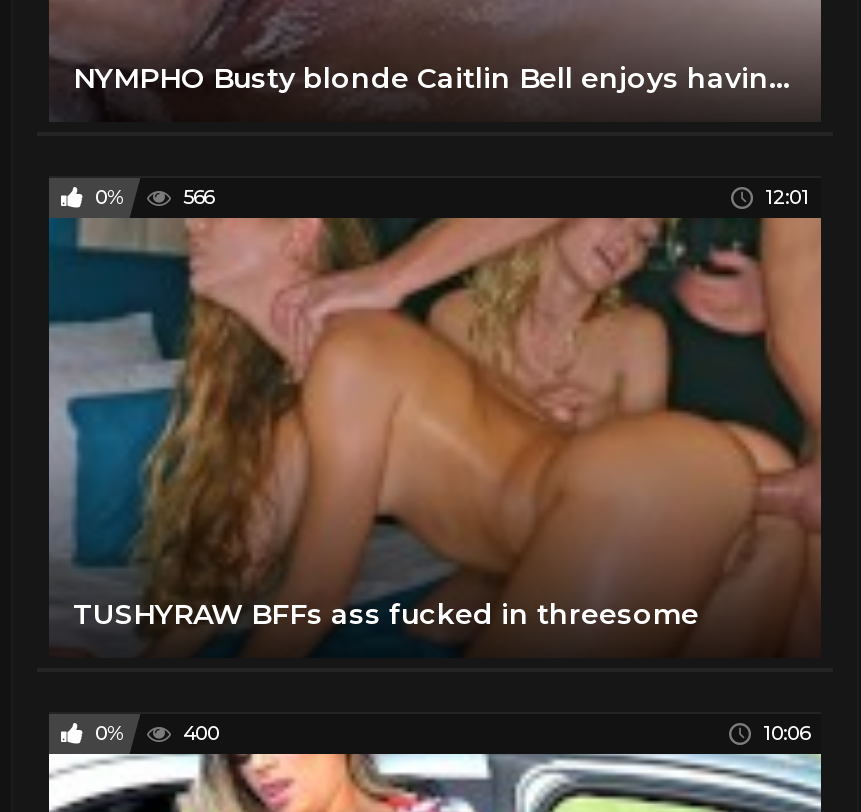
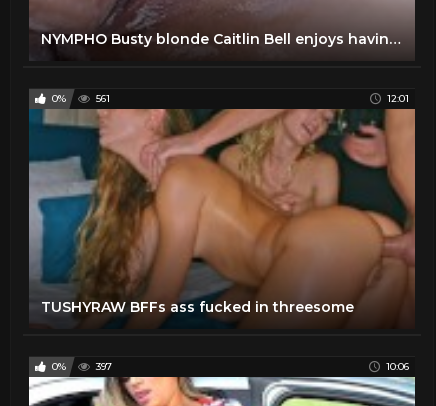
- 566
+ 561

- 400
+ 397
